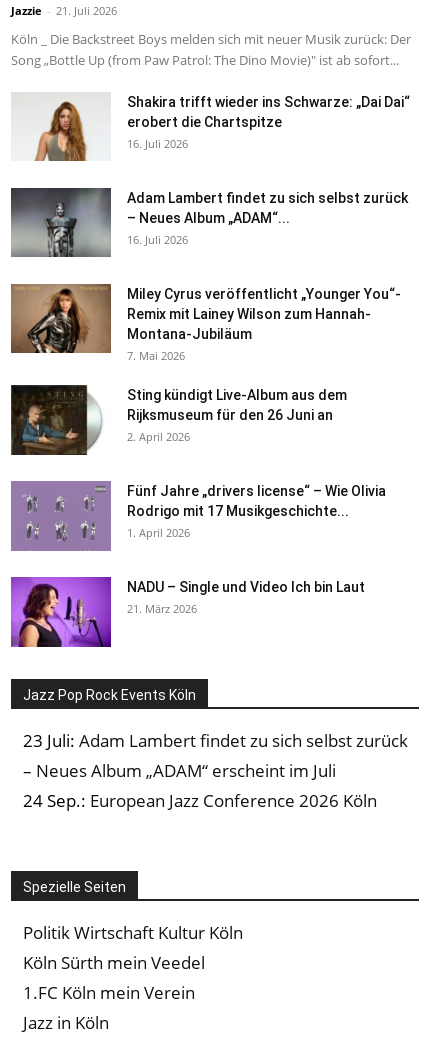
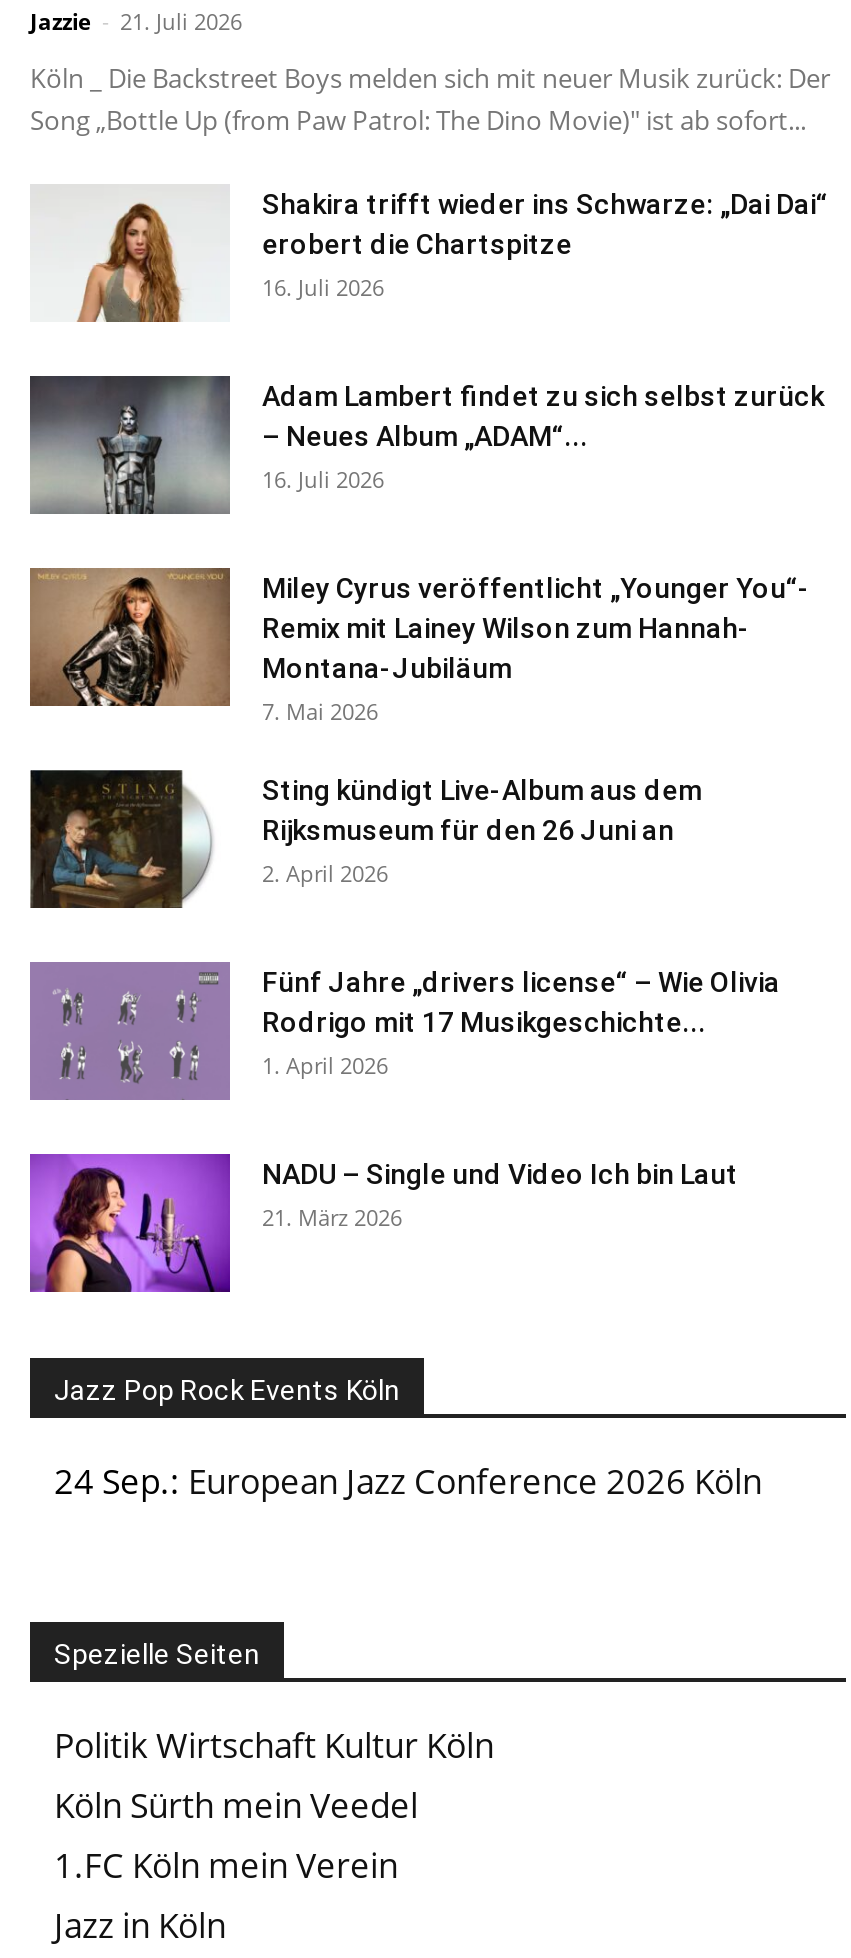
- 23 Juli: Adam Lambert findet zu sich selbst zurück
- – Neues Album „ADAM“ erscheint im Juli
